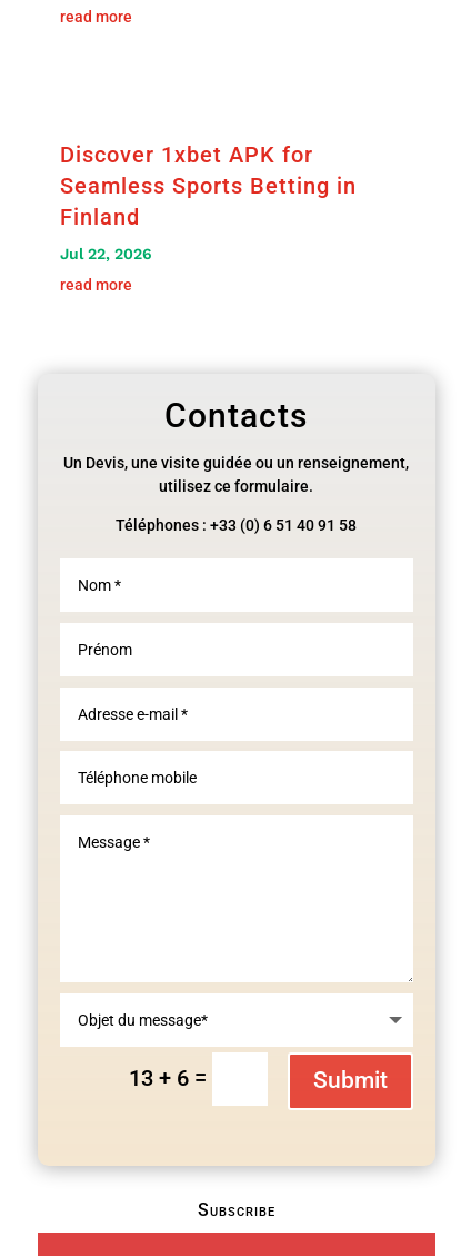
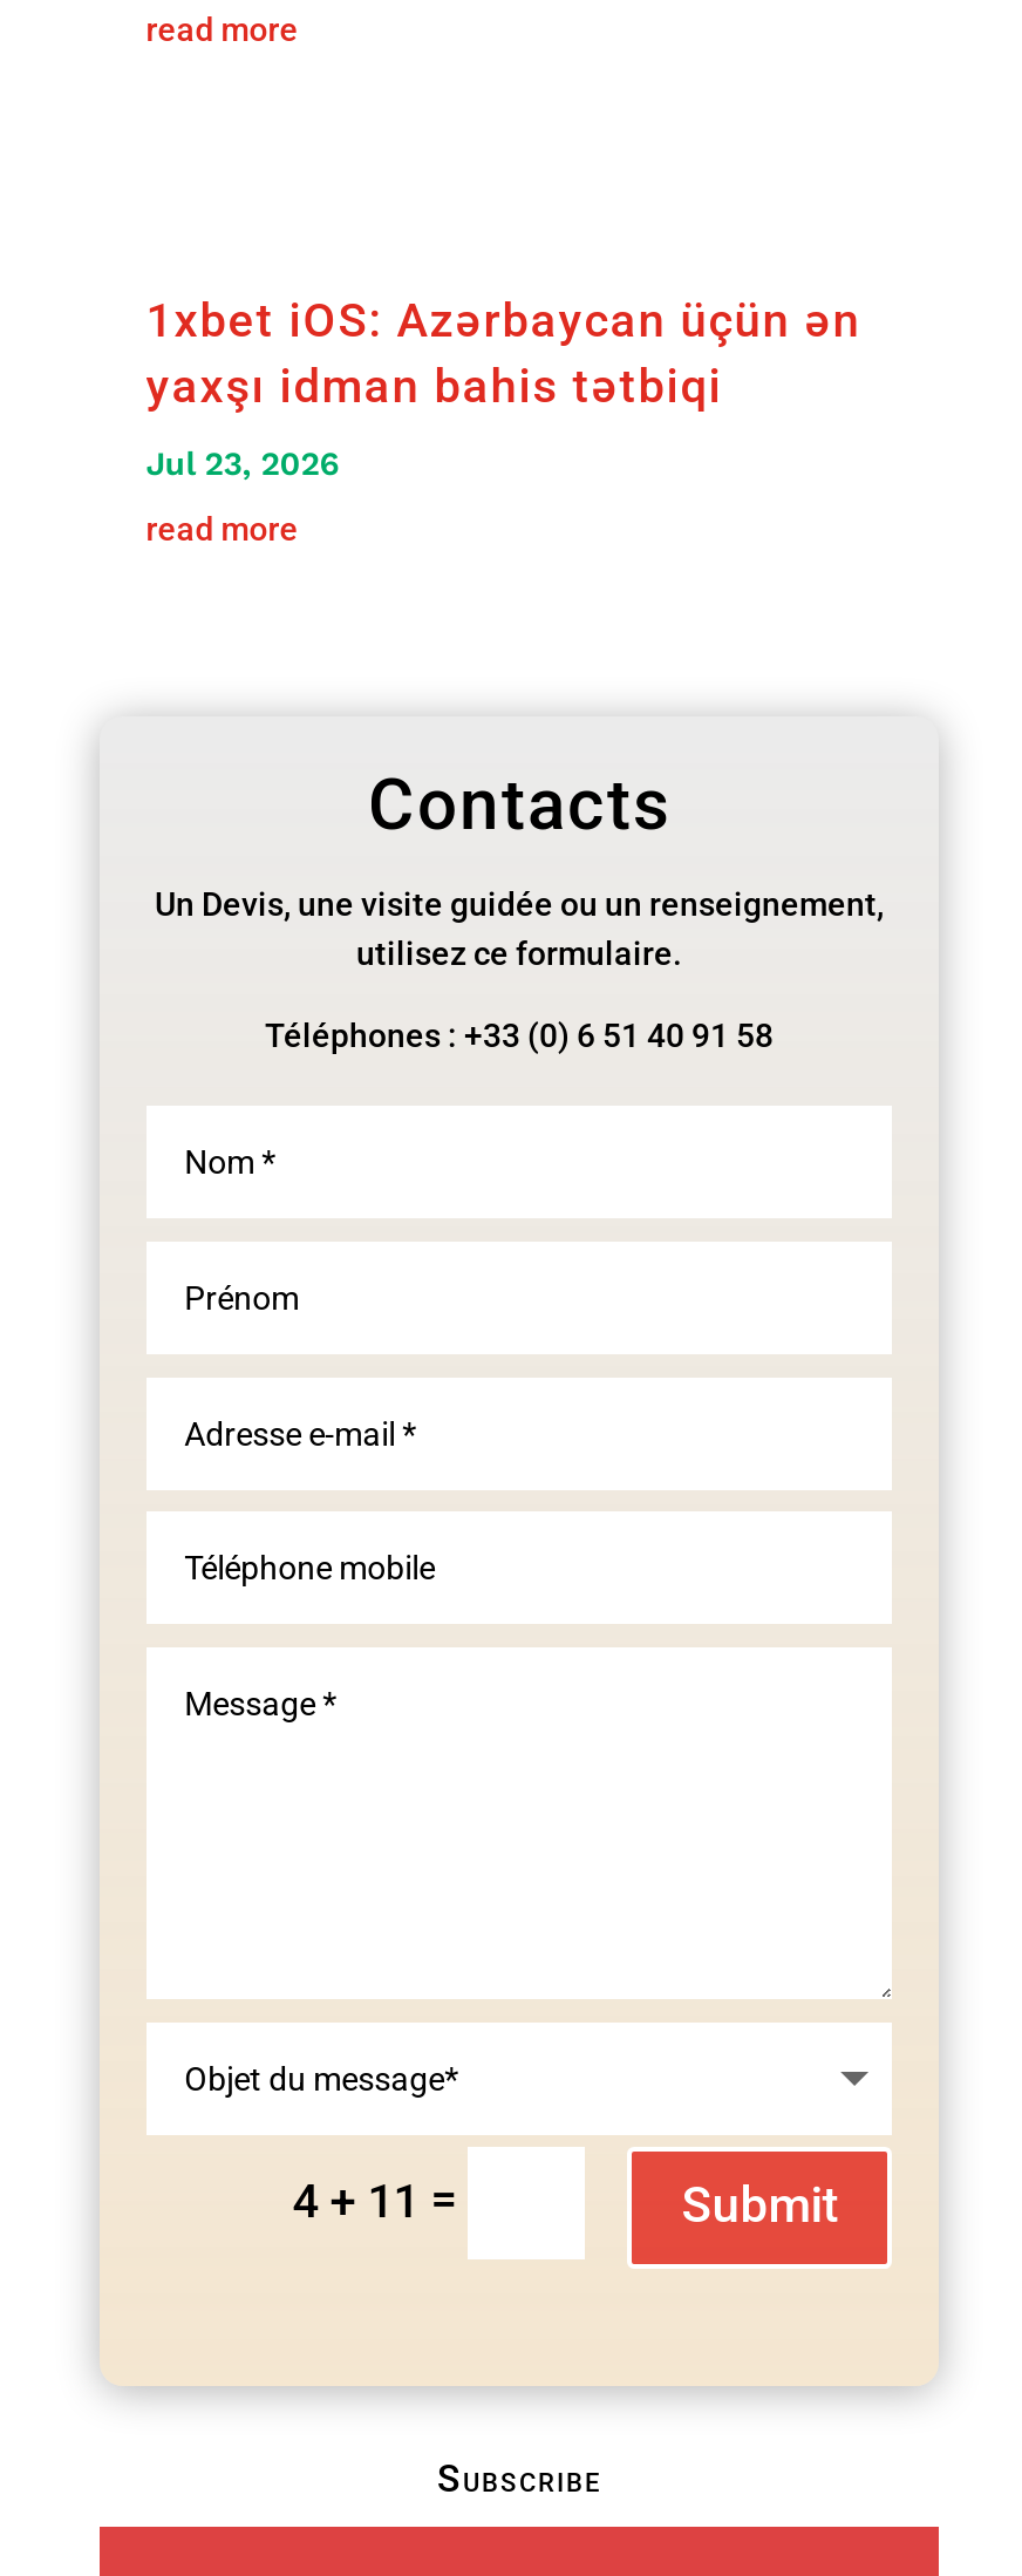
- Discover 1xbet APK for
- Seamless Sports Betting in
- Finland
+ 1xbet iOS: Azərbaycan üçün ən
+ yaxşı idman bahis tətbiqi

- Jul 22, 2026
+ Jul 23, 2026

- 13 + 6 =
+ 4 + 11 =
